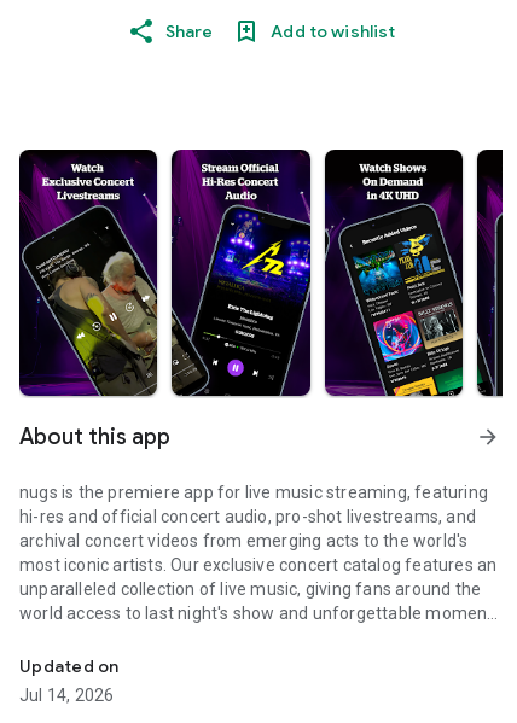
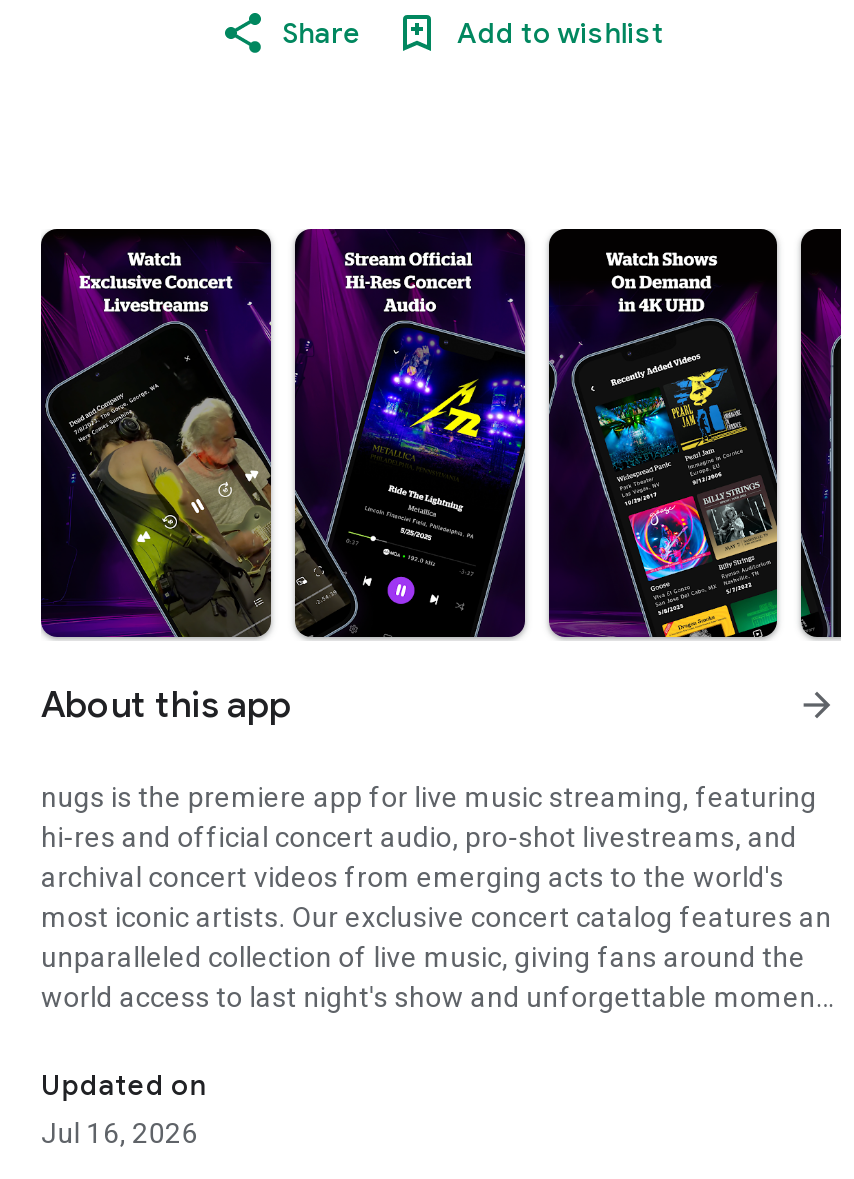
- Jul 14, 2026
+ Jul 16, 2026
